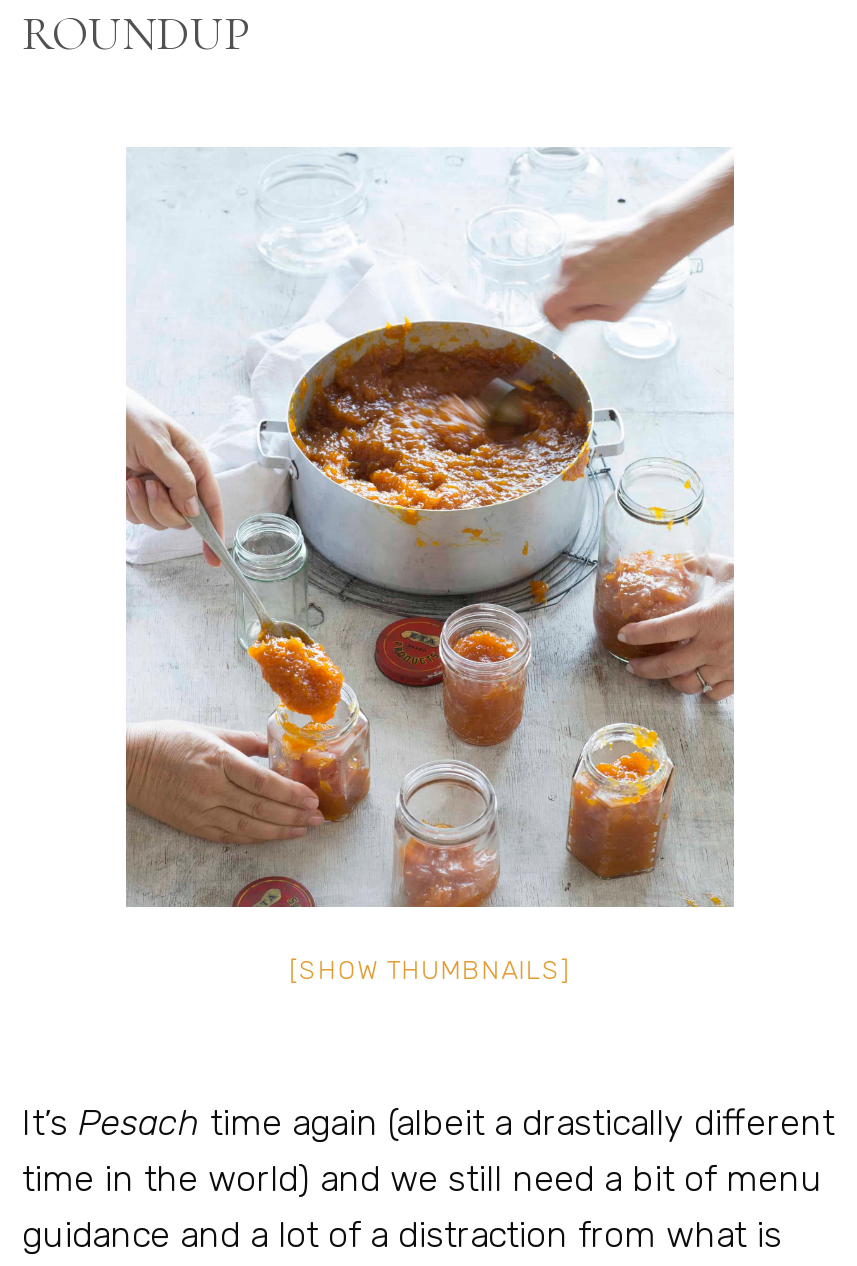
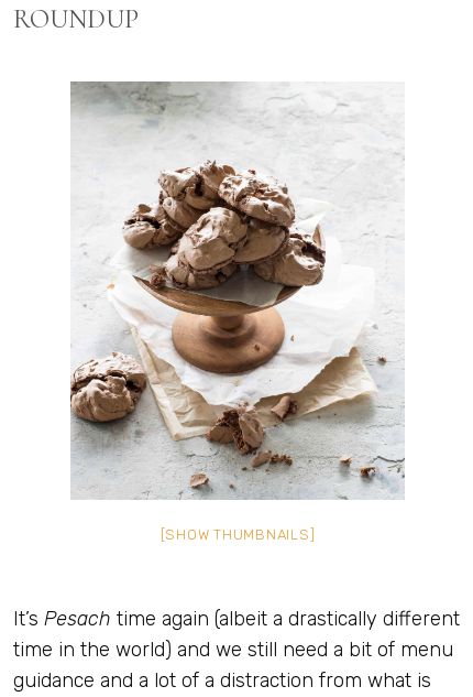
- [image]
+ [image]
